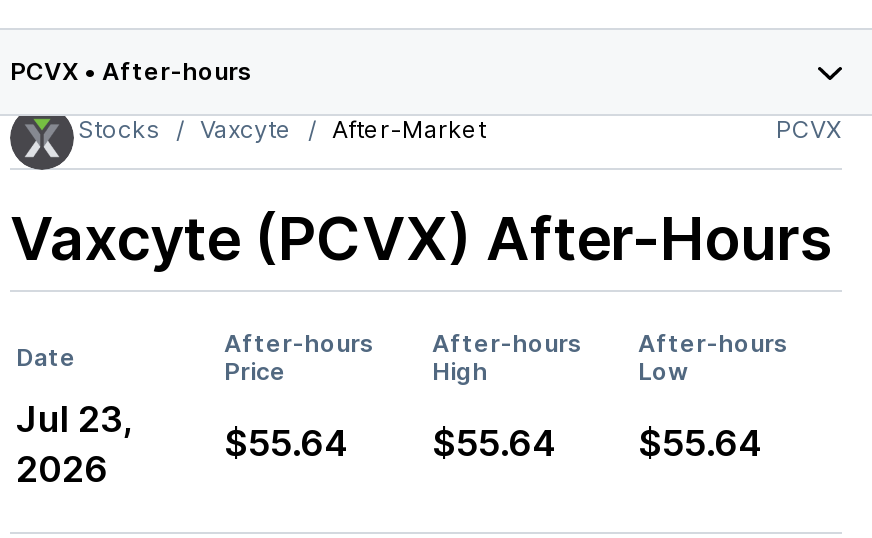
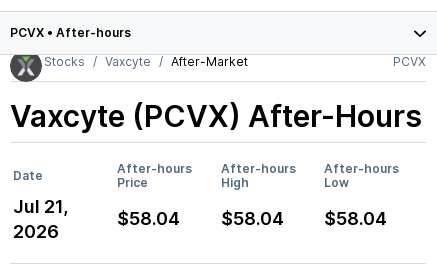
- Jul 23,
+ Jul 21,

- $55.64
+ $58.04

- $55.64
+ $58.04

- $55.64
+ $58.04
